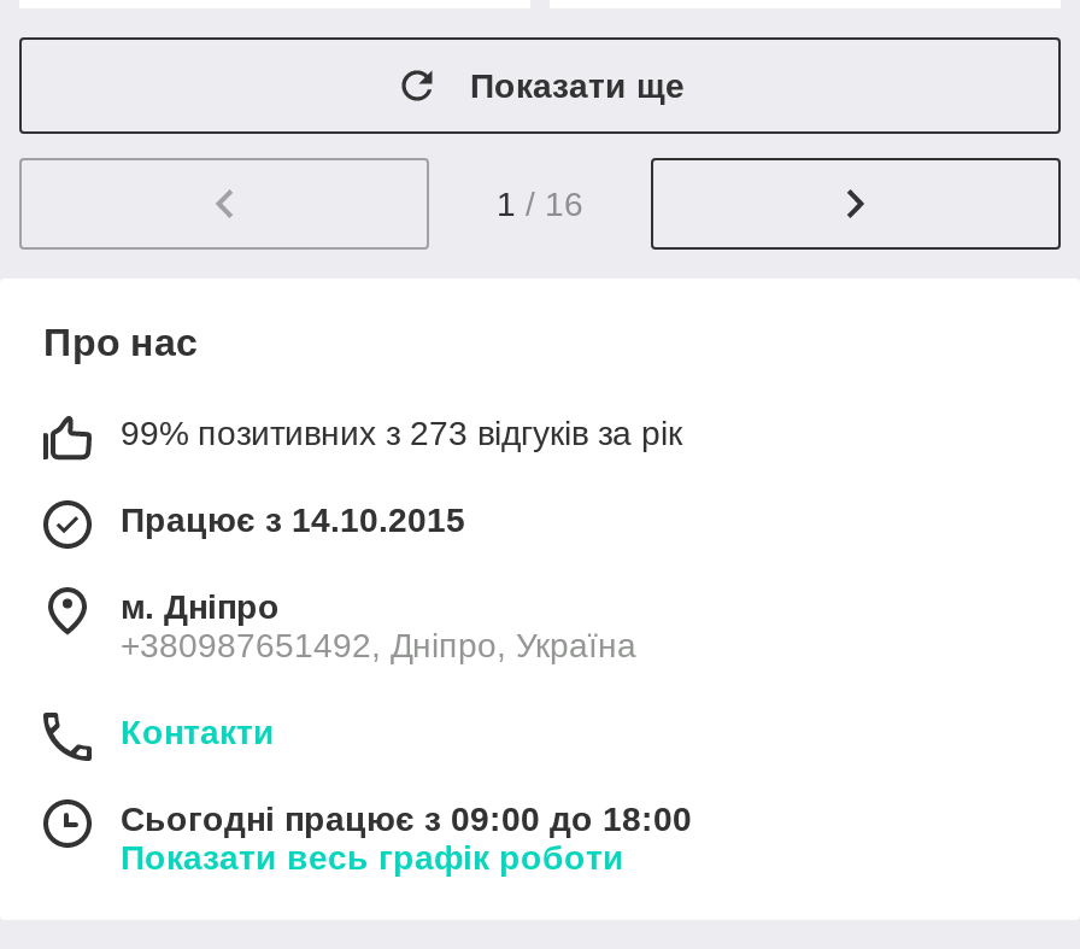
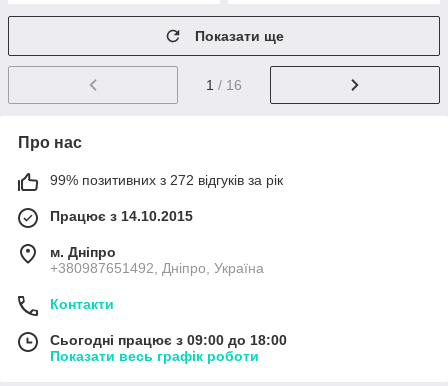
- 99% позитивних з 273 відгуків за рік
+ 99% позитивних з 272 відгуків за рік
